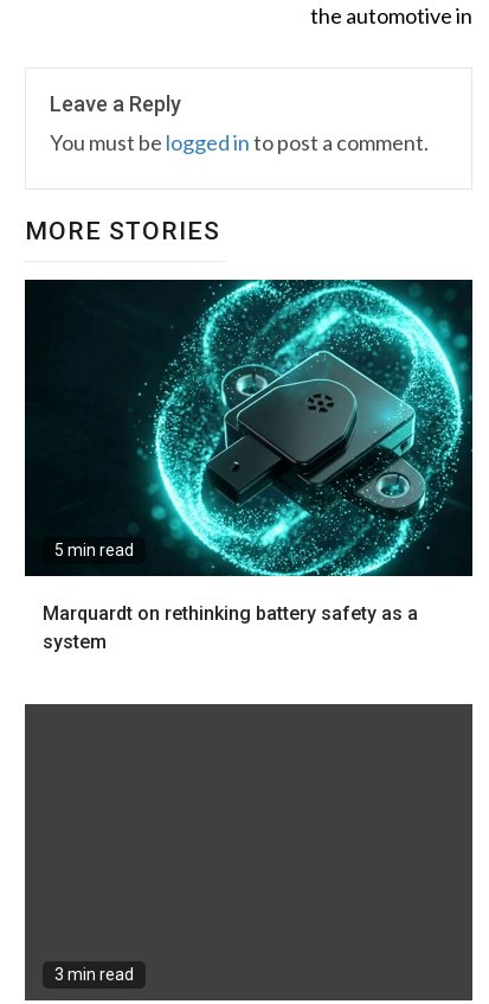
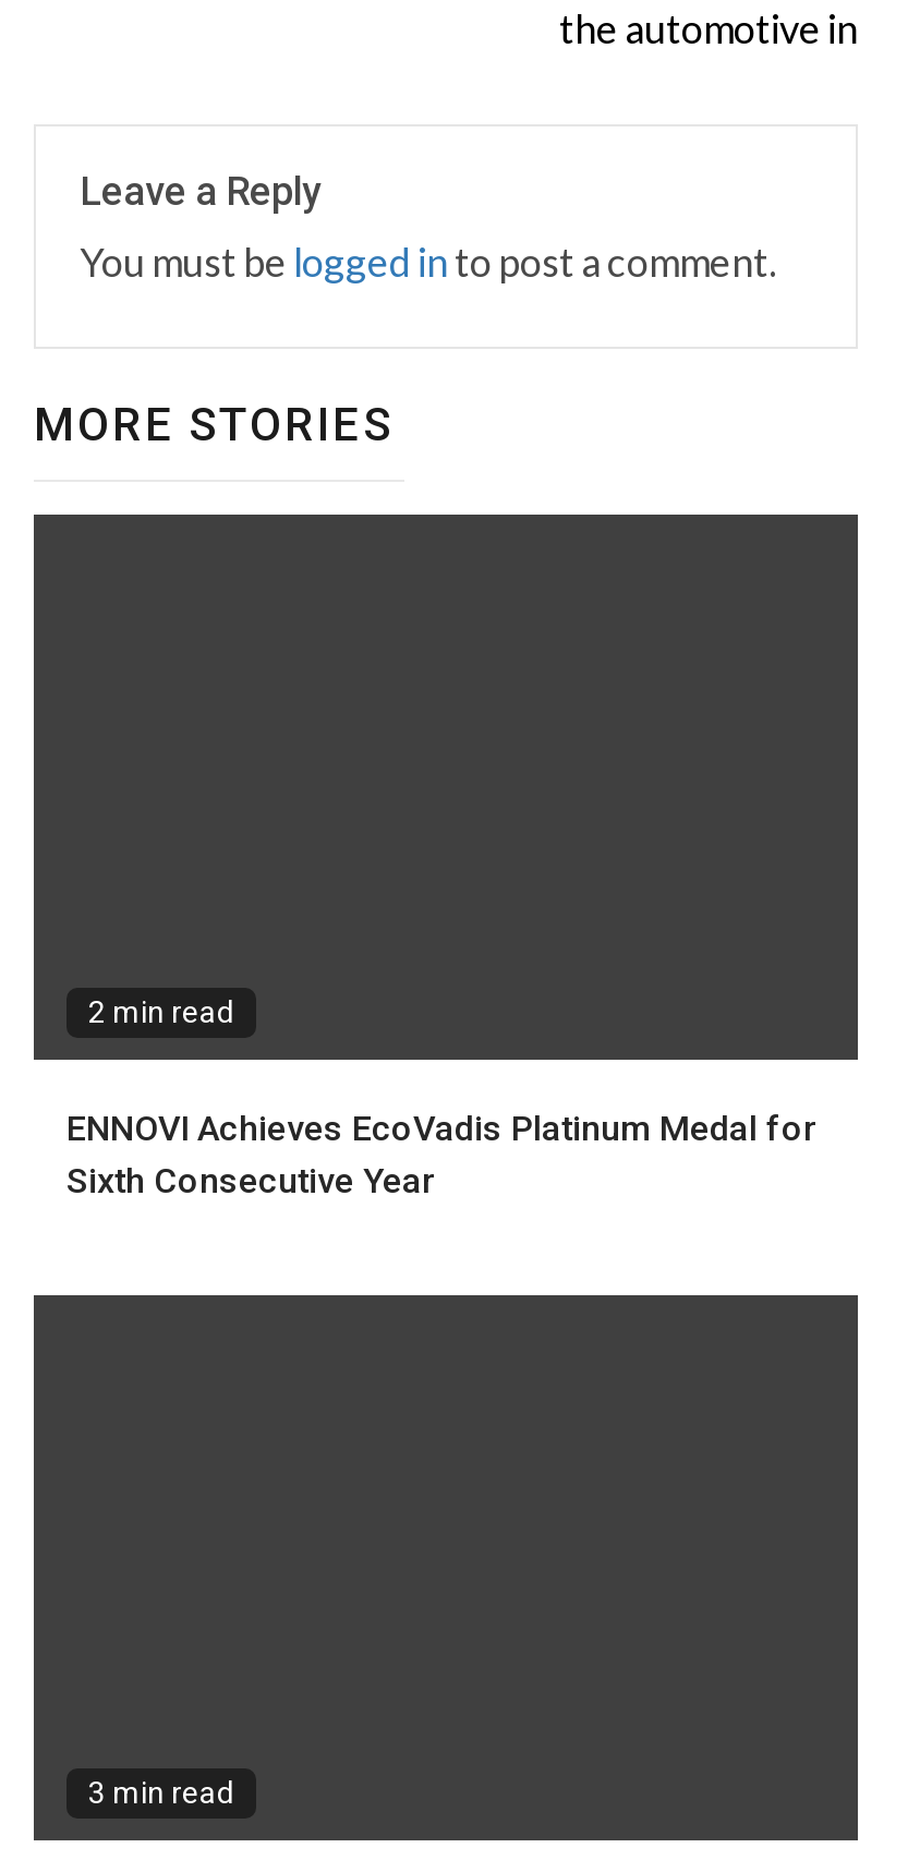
- [image]

- 5 min read
+ 2 min read

- Marquardt on rethinking battery safety as a
- system
+ ENNOVI Achieves EcoVadis Platinum Medal for
+ Sixth Consecutive Year
